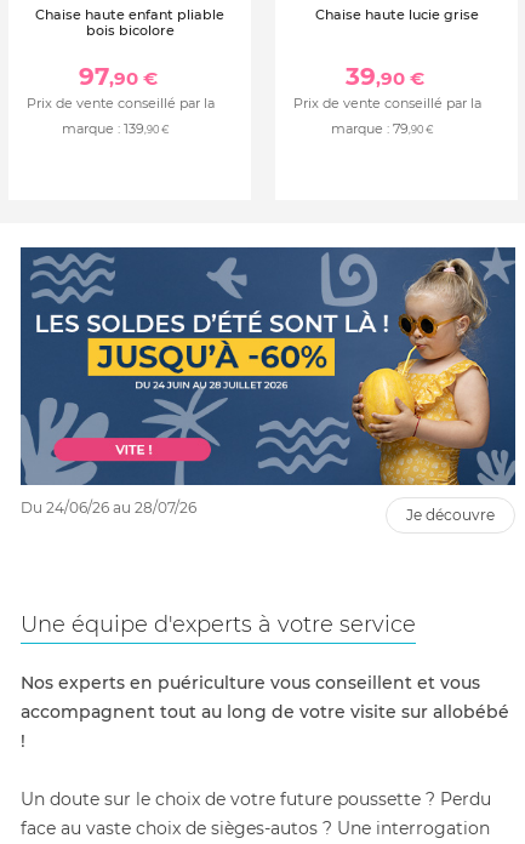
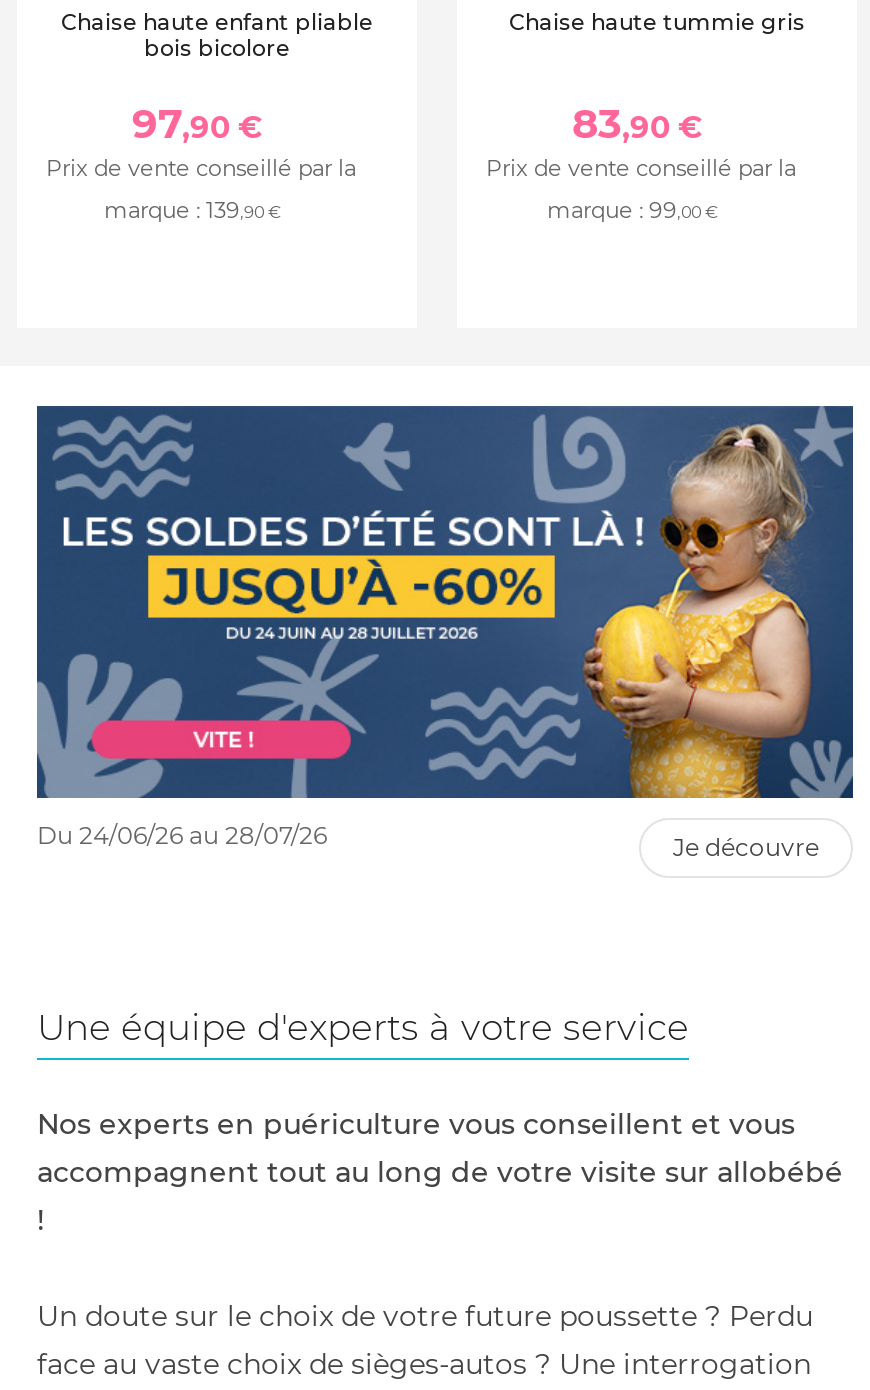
- Chaise haute lucie grise
+ Chaise haute tummie gris

- 39,90 €
+ 83,90 €

- marque : 79,90 €
+ marque : 99,00 €
